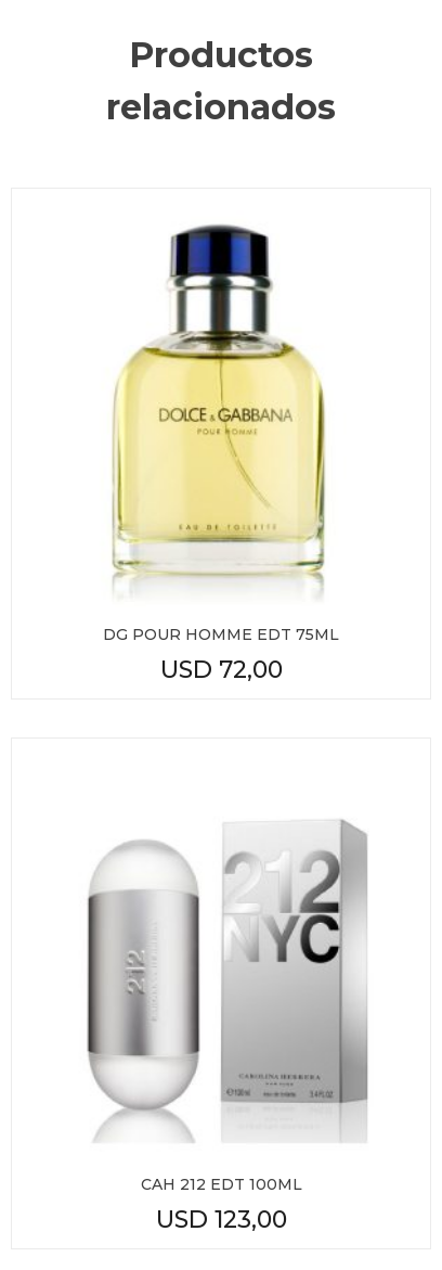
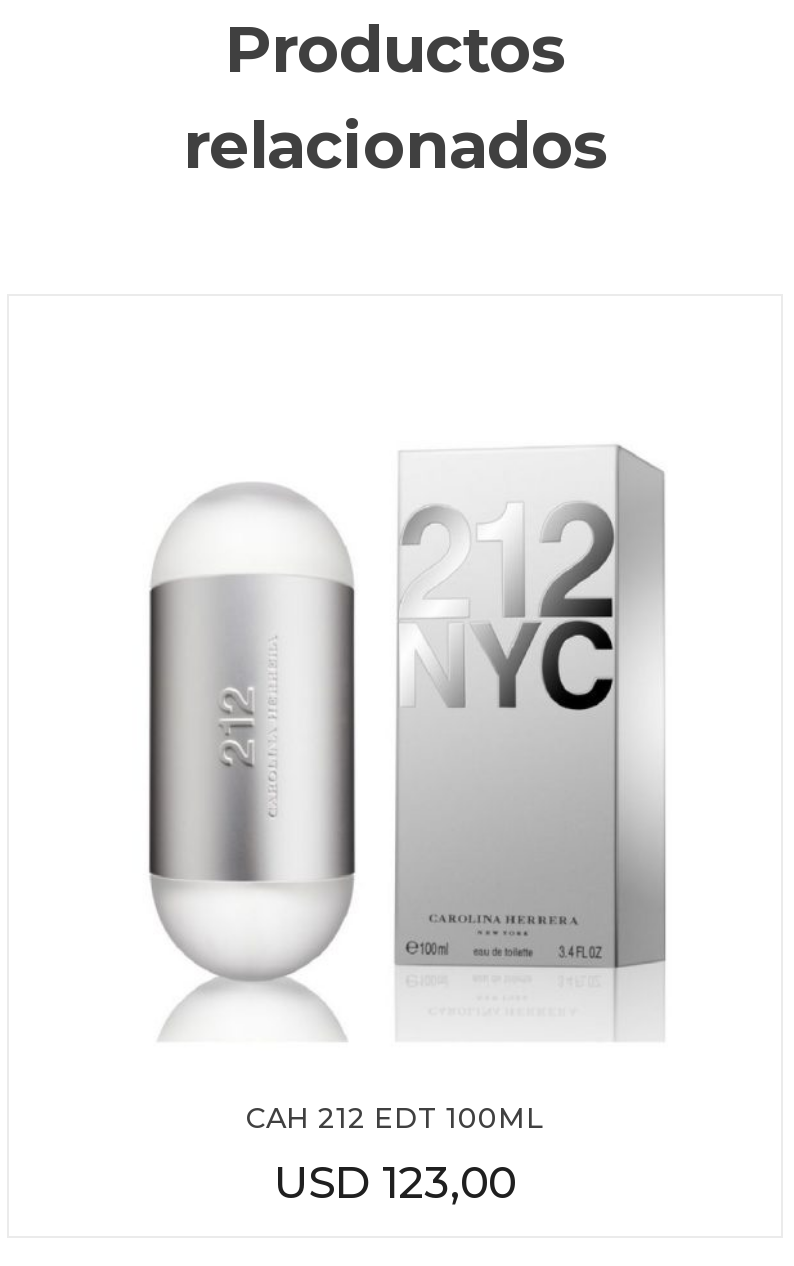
- [image]
- DG POUR HOMME EDT 75ML
- USD 72,00
